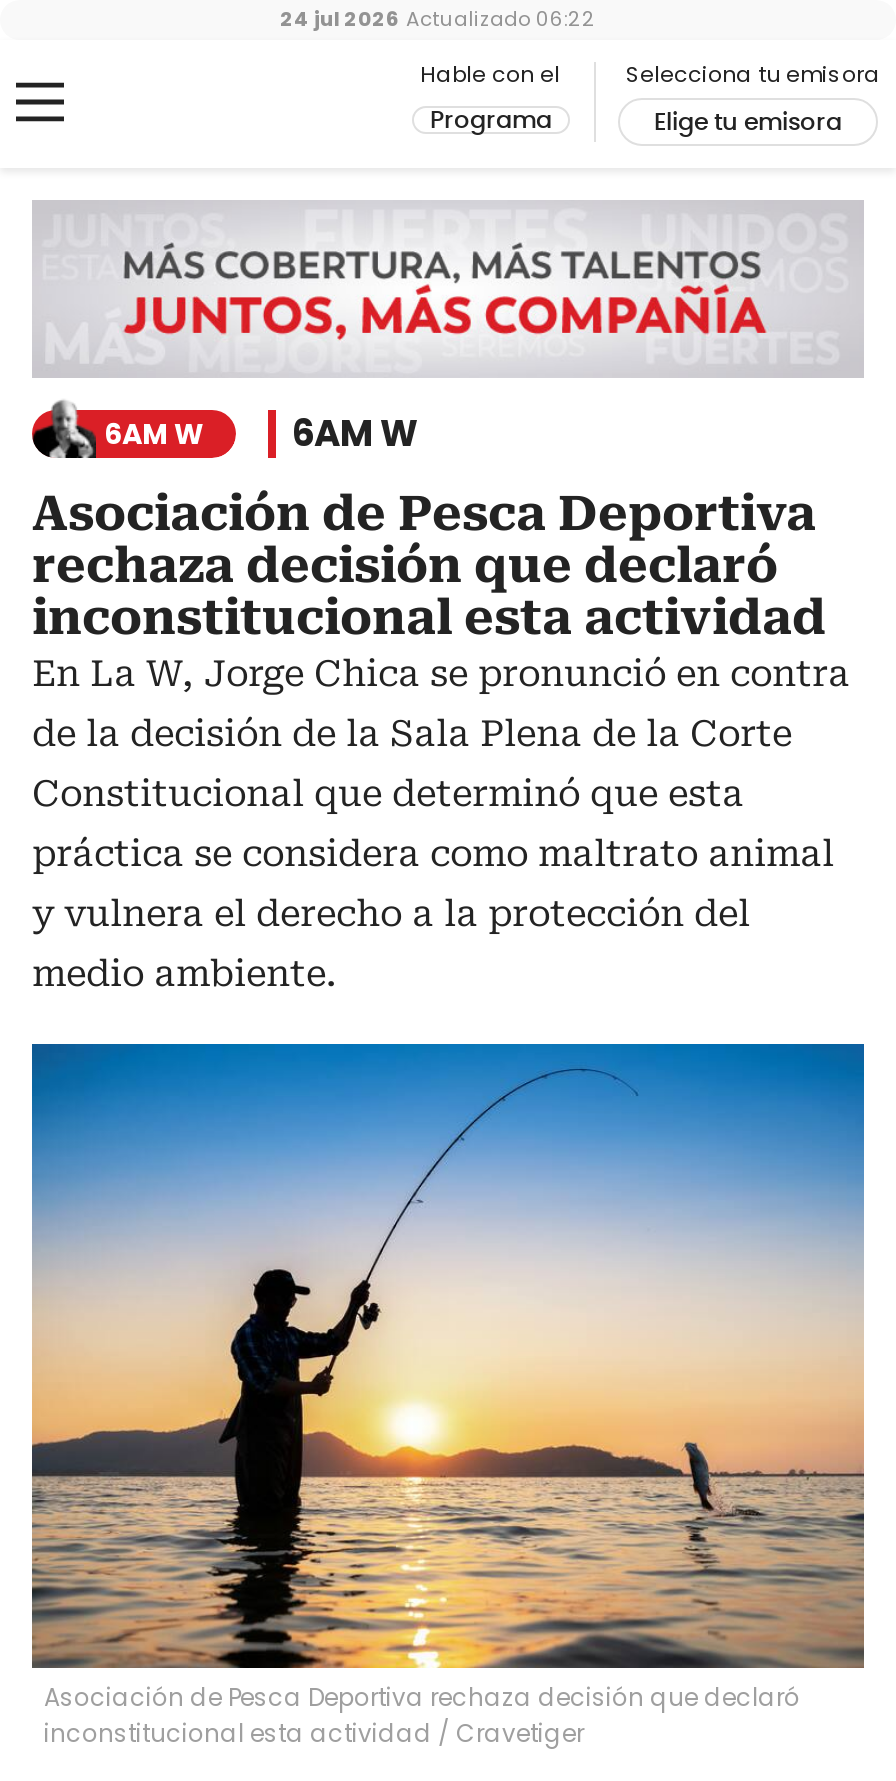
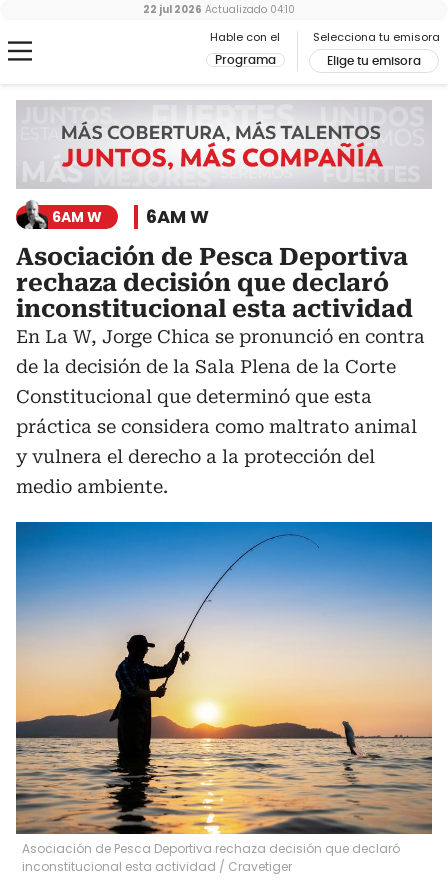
- 24 jul 2026 Actualizado 06:22
+ 22 jul 2026 Actualizado 04:10
